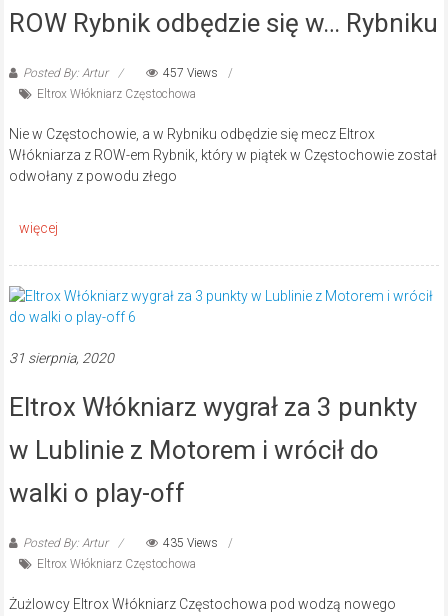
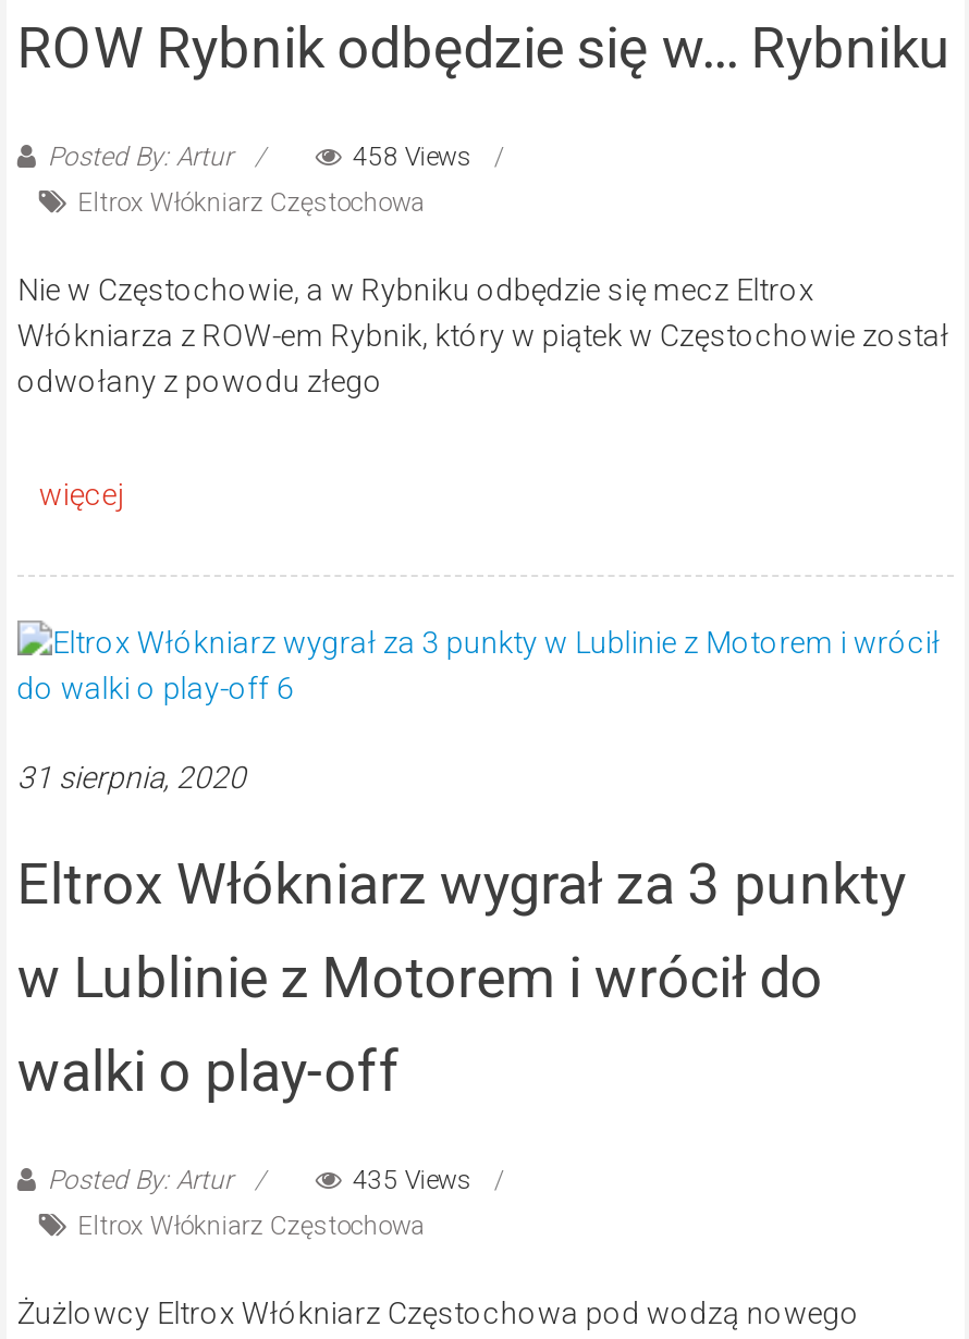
- 457 Views
+ 458 Views
